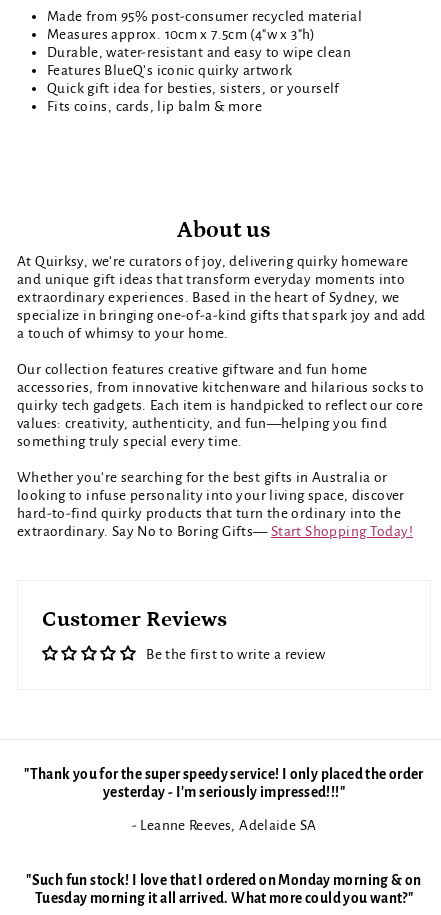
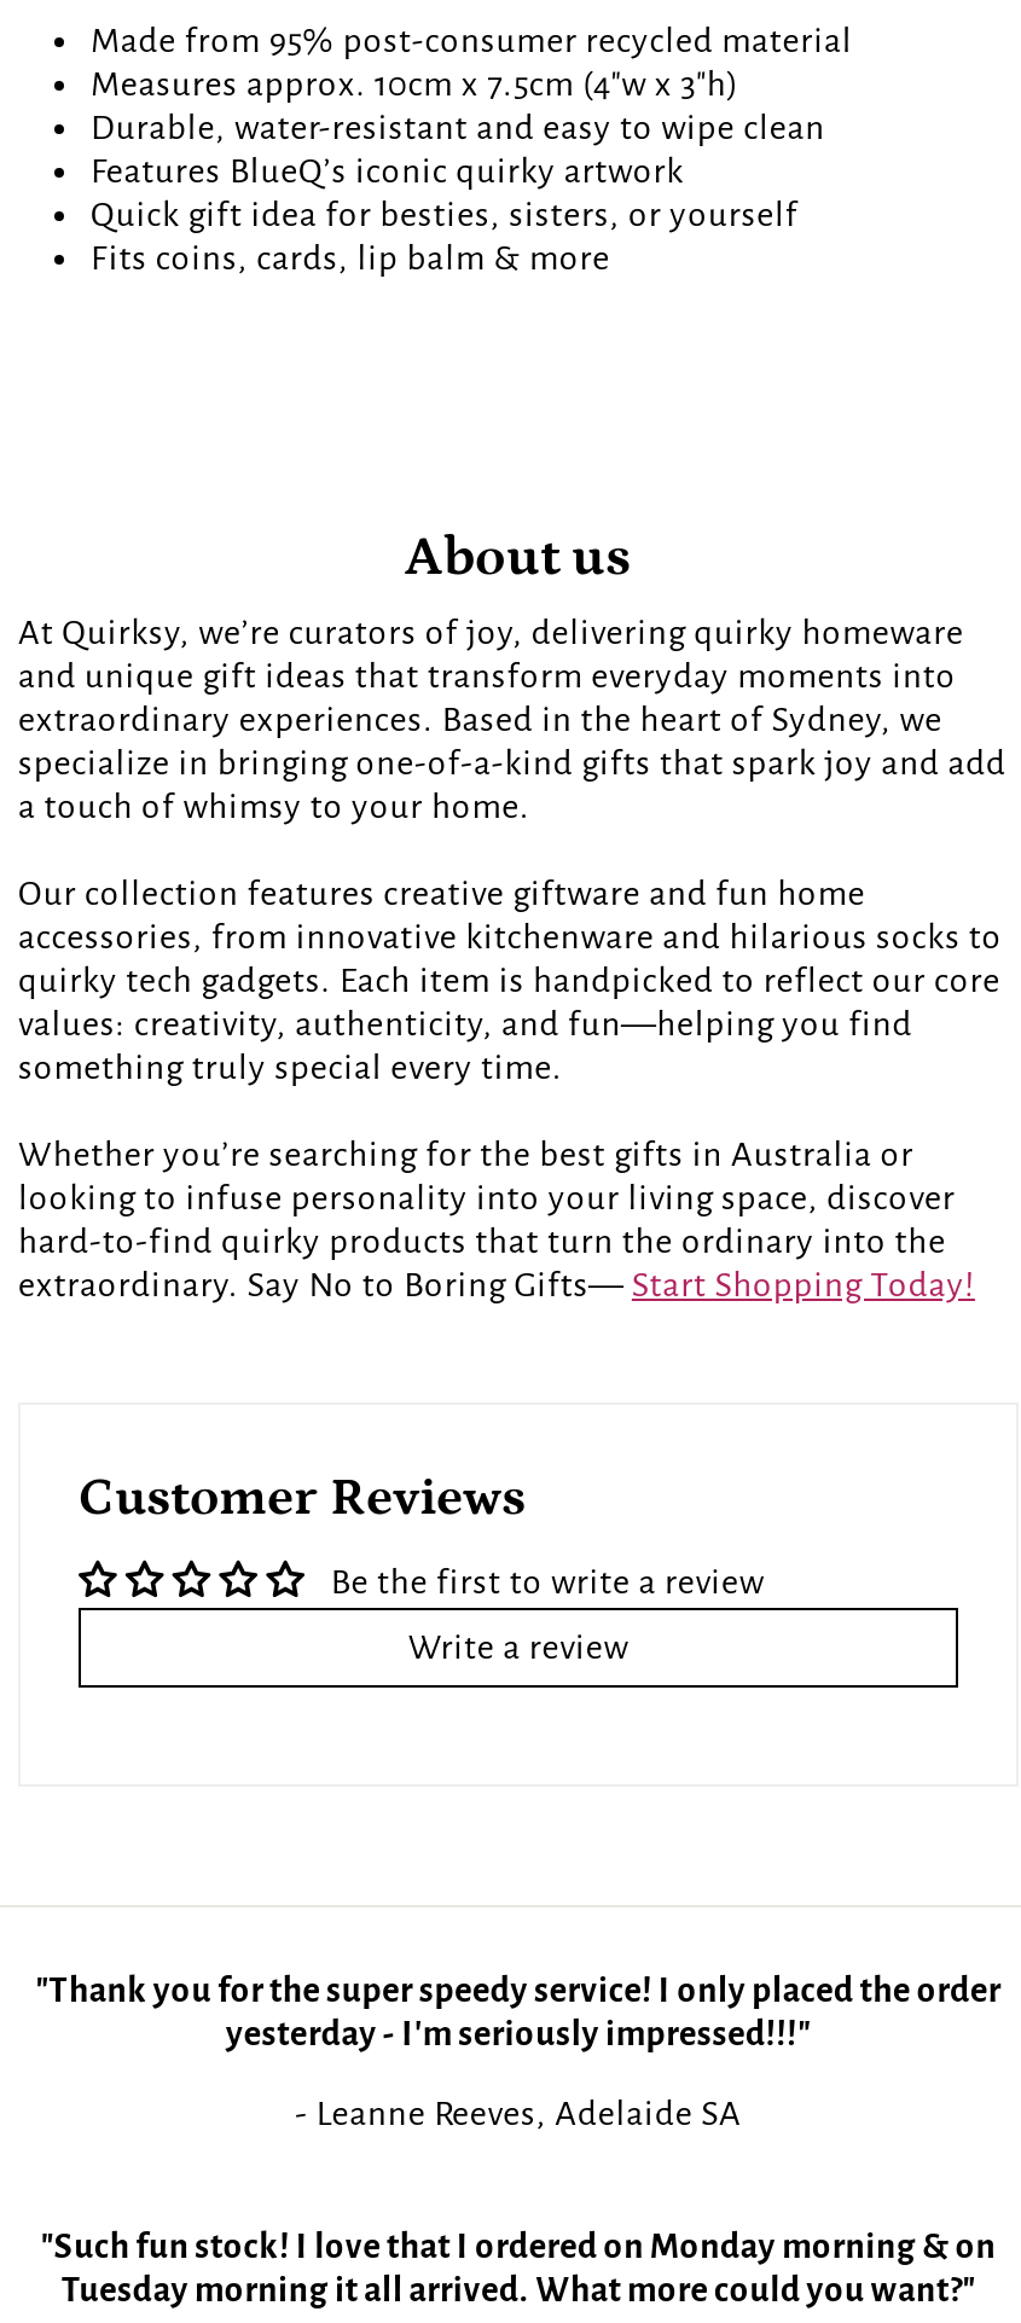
+ Write a review
